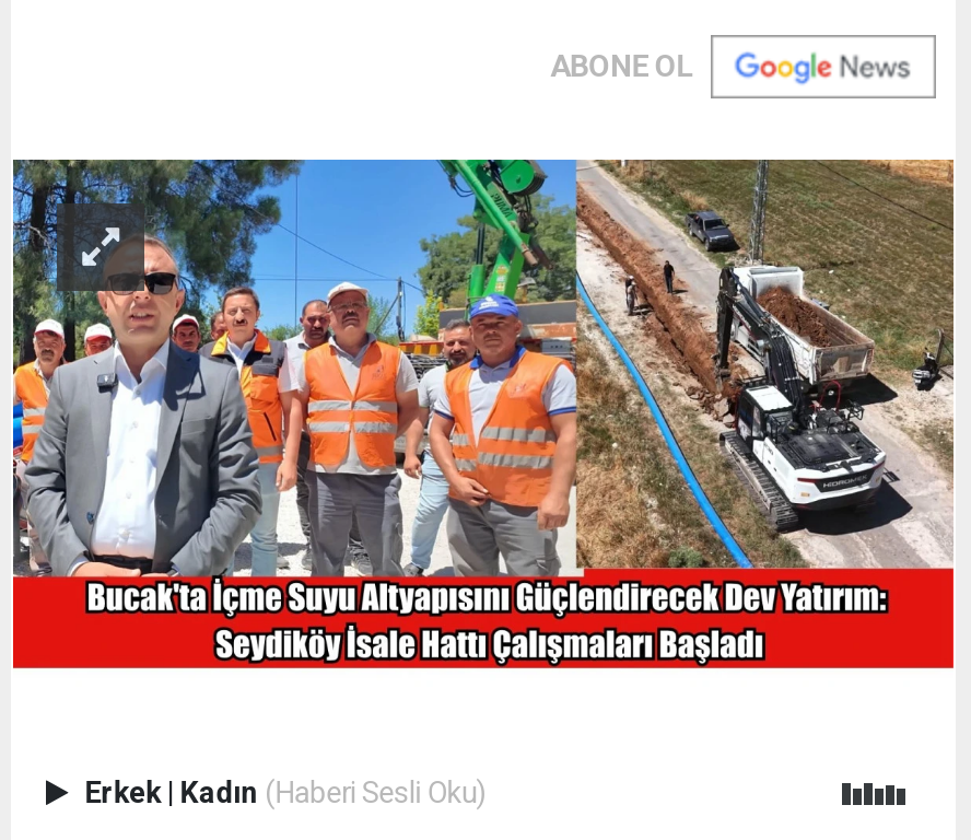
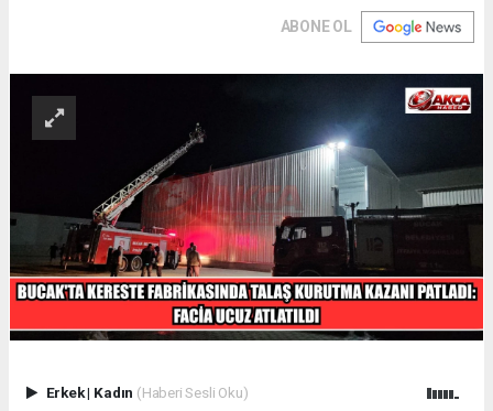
- [image]
+ [image]
